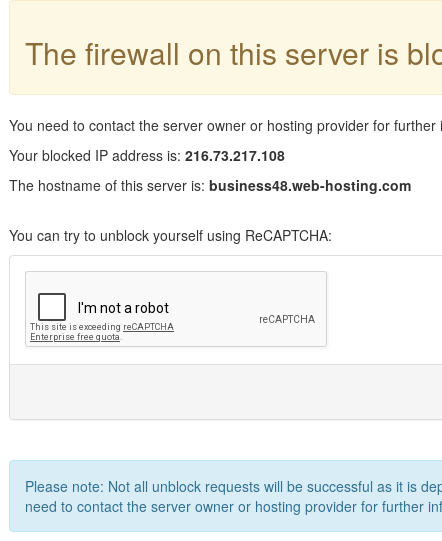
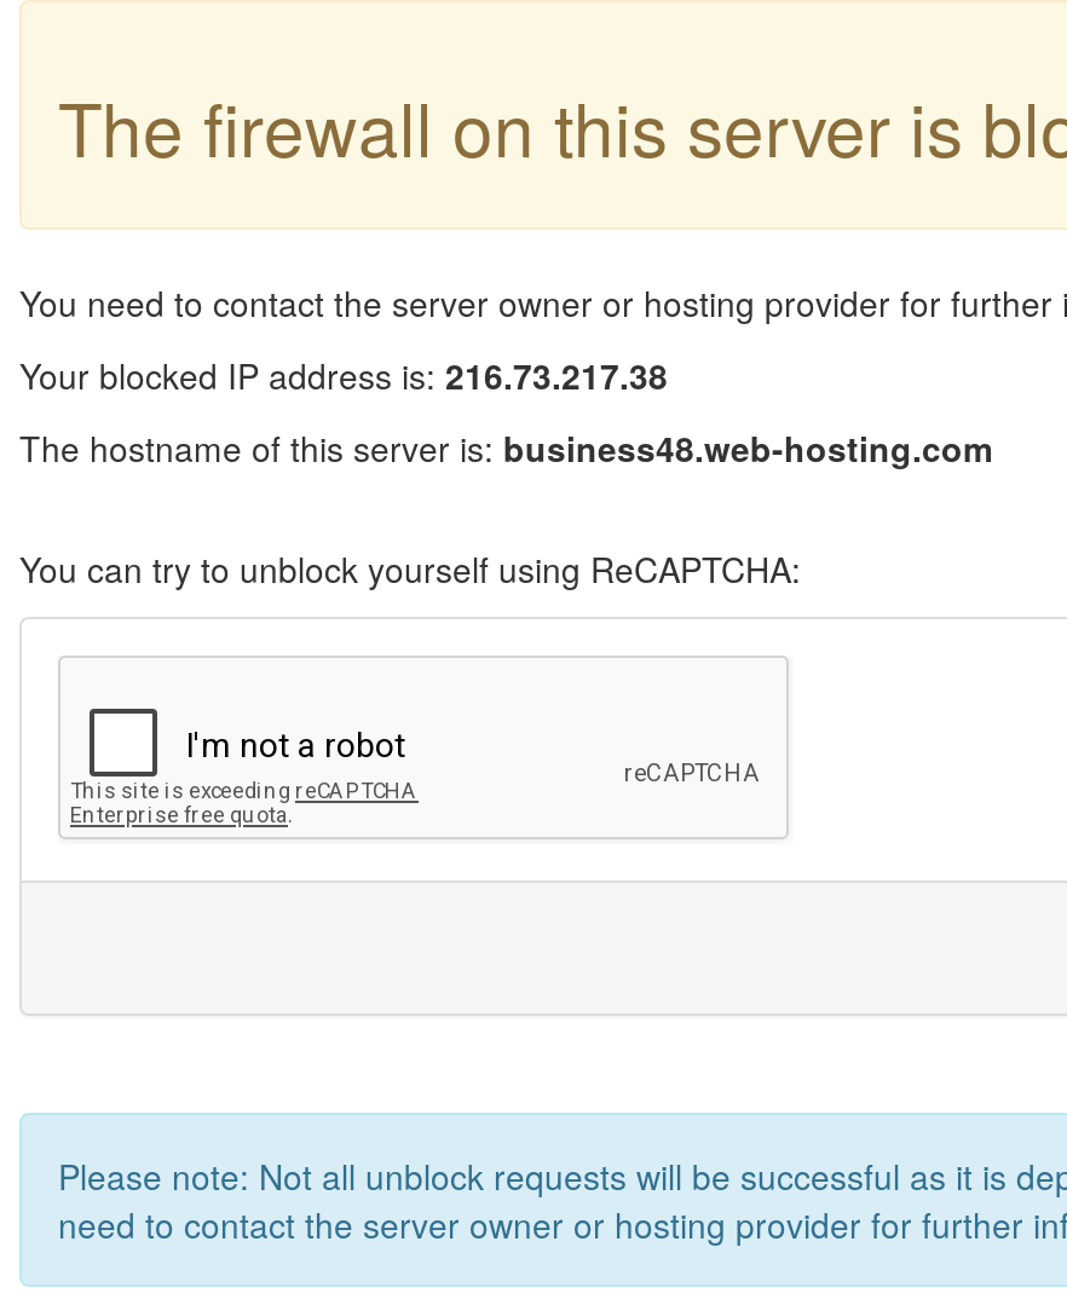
- Your blocked IP address is: 216.73.217.108
+ Your blocked IP address is: 216.73.217.38
